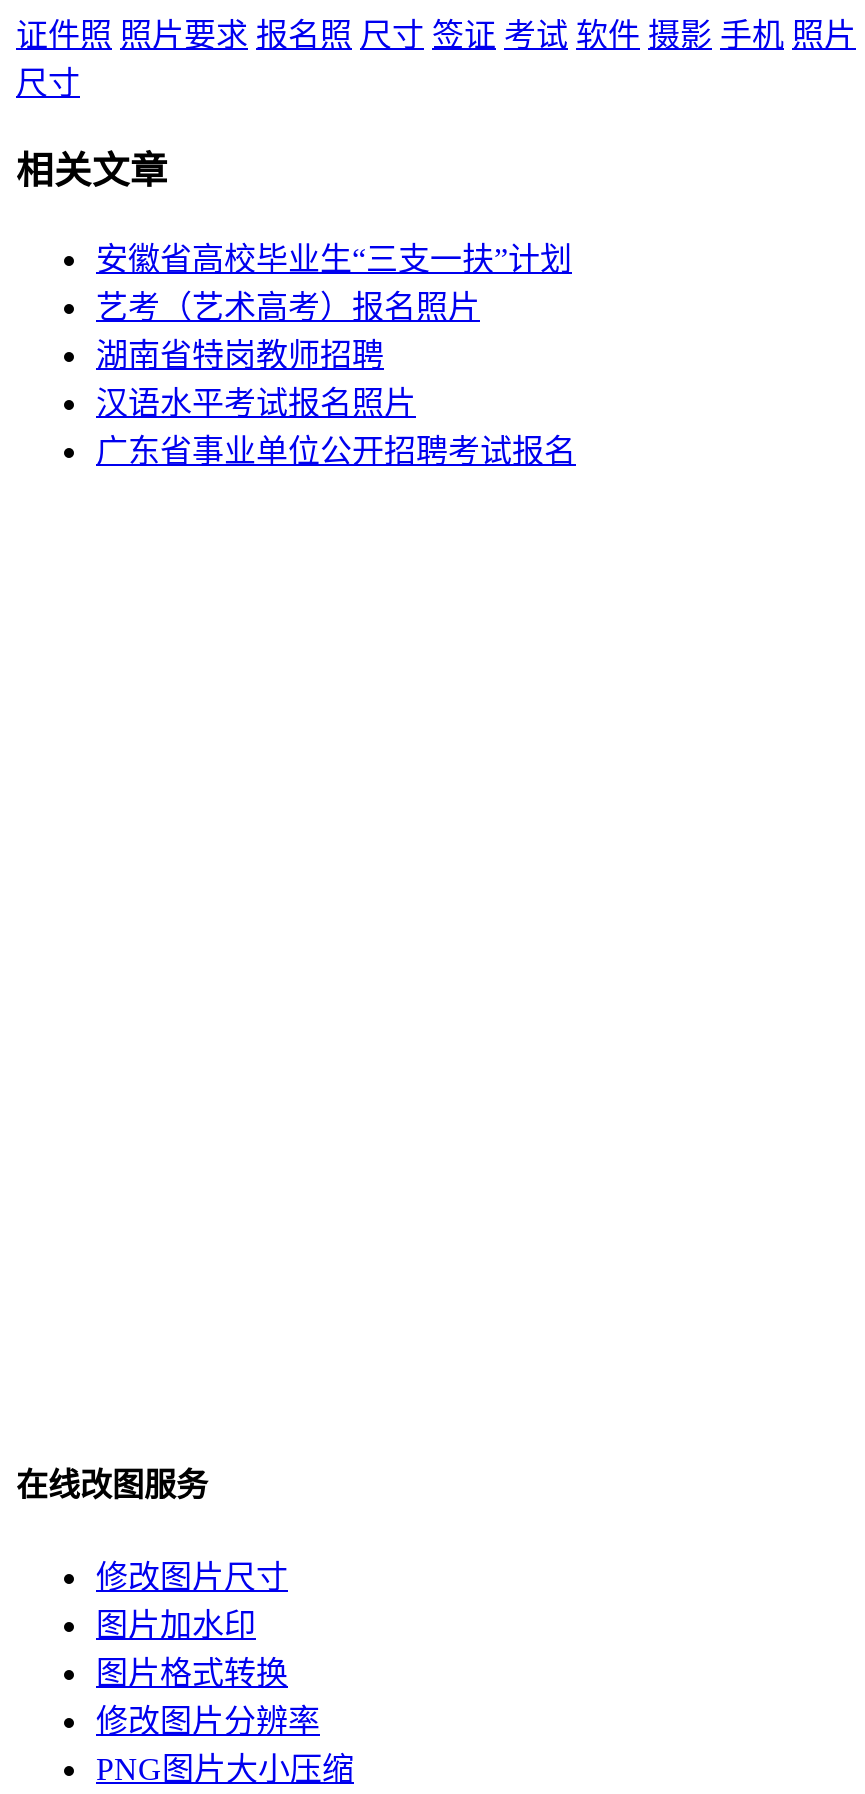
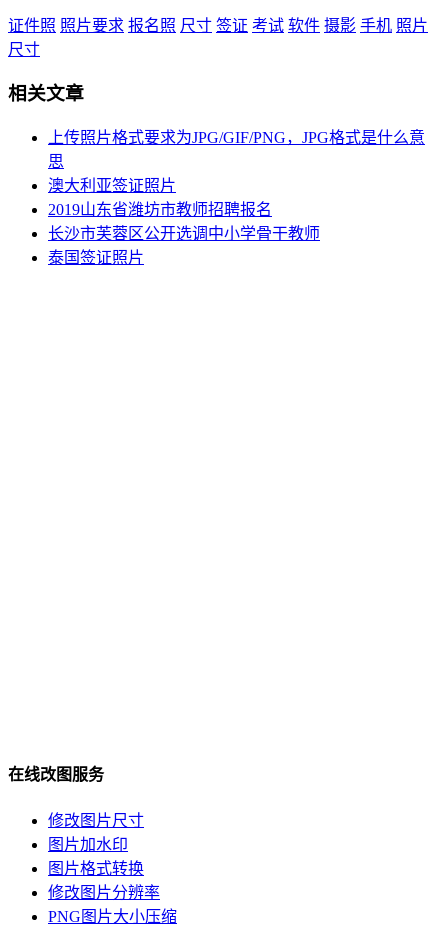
- 安徽省高校毕业生“三支一扶”计划
- 艺考（艺术高考）报名照片
- 湖南省特岗教师招聘
- 汉语水平考试报名照片
- 广东省事业单位公开招聘考试报名
+ 上传照片格式要求为JPG/GIF/PNG，JPG格式是什么意
+ 思
+ 澳大利亚签证照片
+ 2019山东省潍坊市教师招聘报名
+ 长沙市芙蓉区公开选调中小学骨干教师
+ 泰国签证照片
